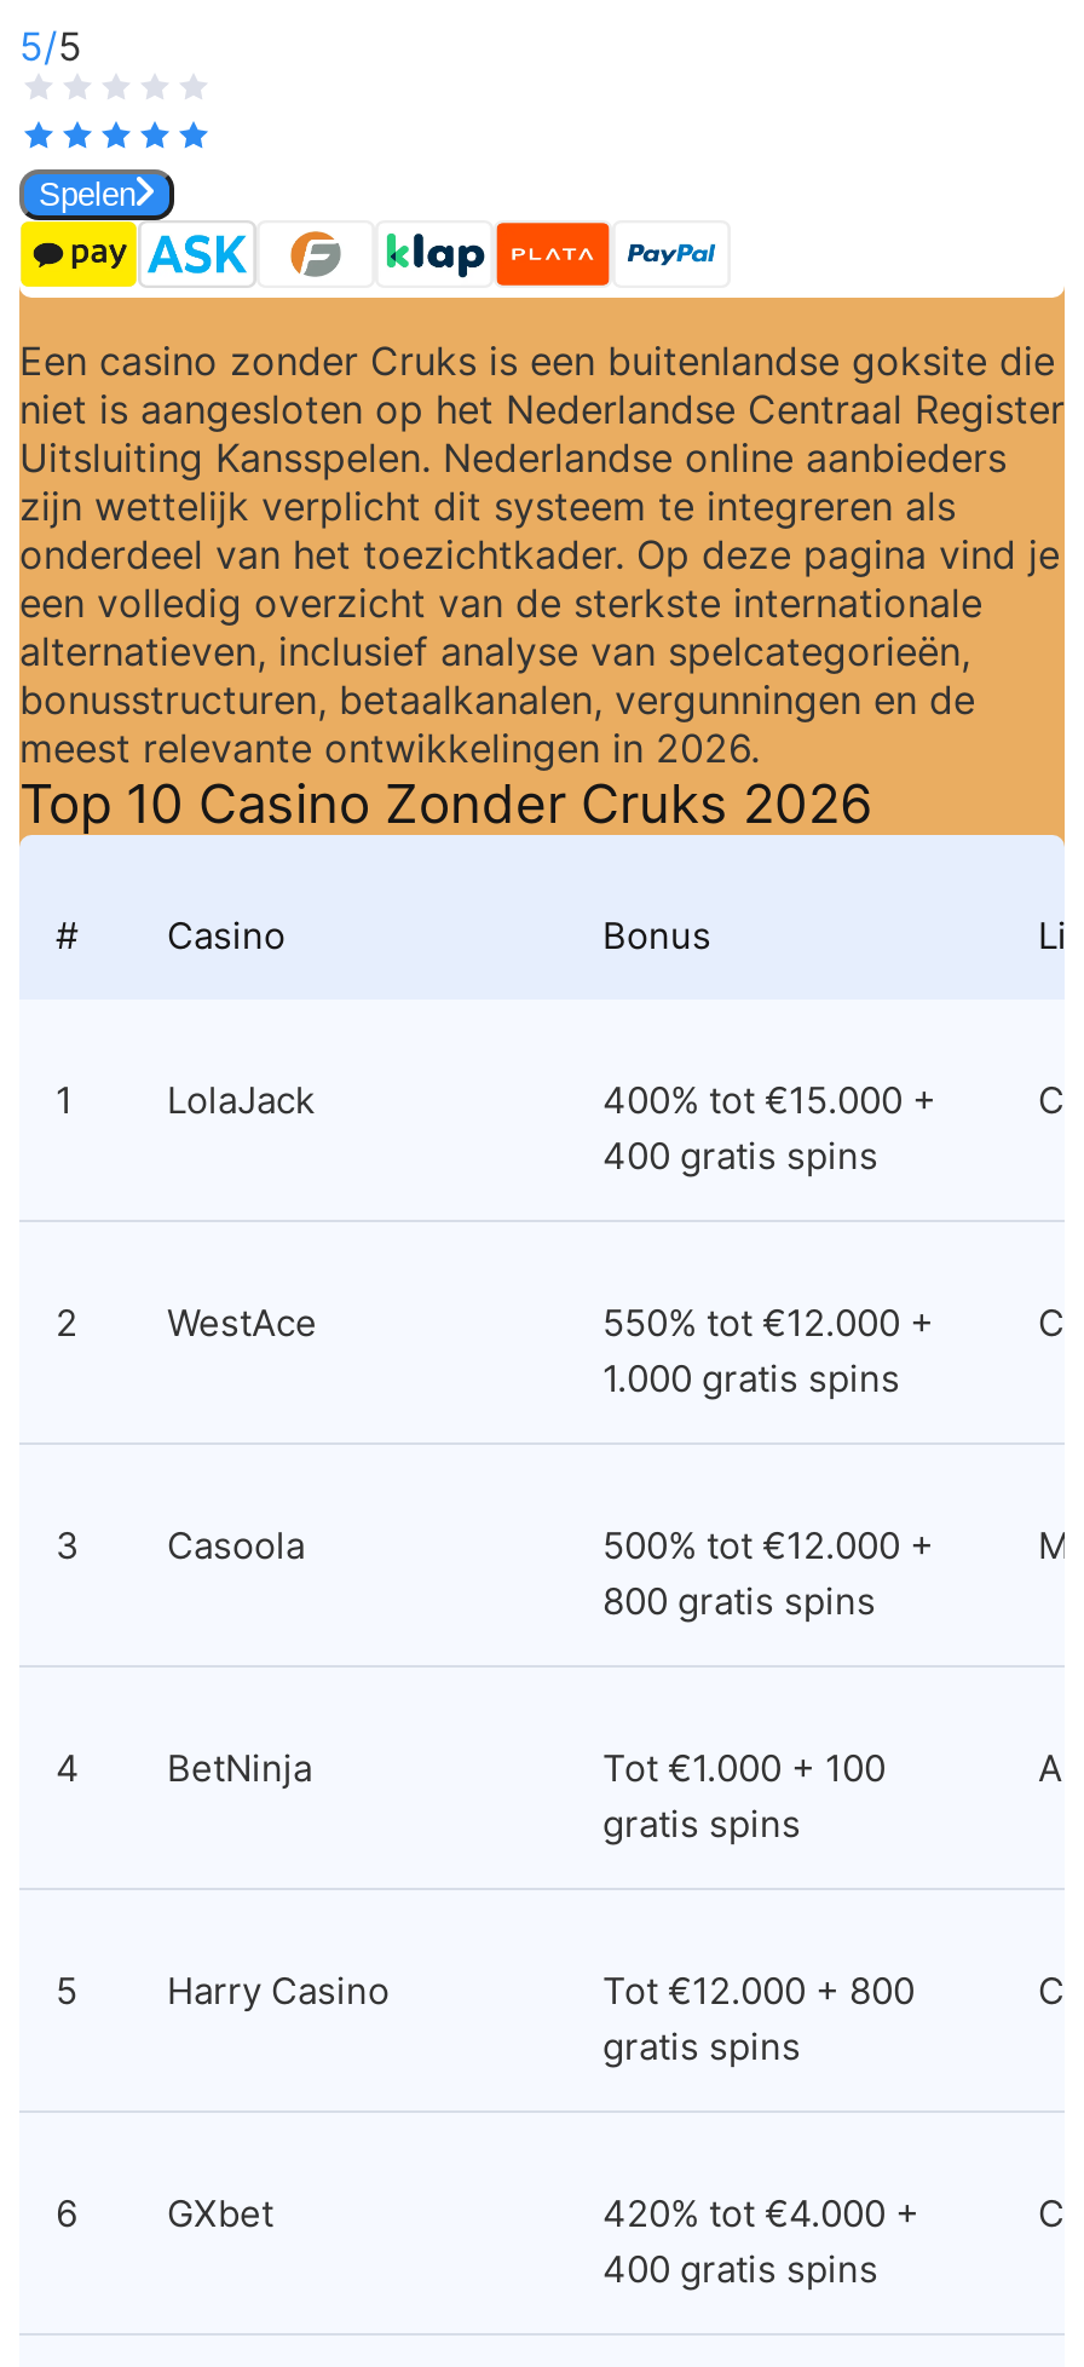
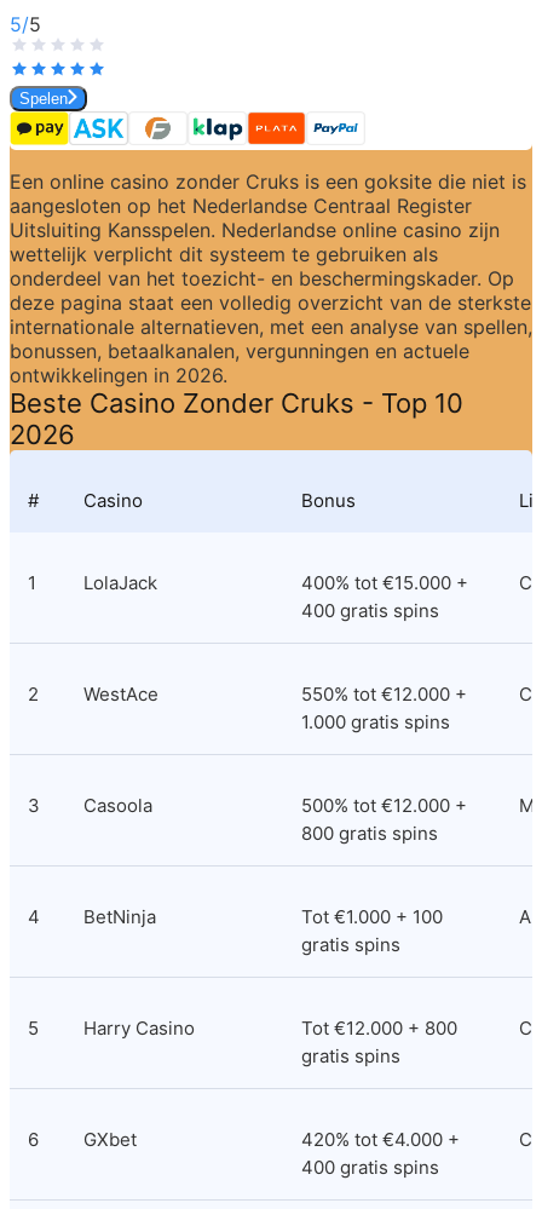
- Een casino zonder Cruks is een buitenlandse goksite die
- niet is aangesloten op het Nederlandse Centraal Register
- Uitsluiting Kansspelen. Nederlandse online aanbieders
- zijn wettelijk verplicht dit systeem te integreren als
- onderdeel van het toezichtkader. Op deze pagina vind je
- een volledig overzicht van de sterkste internationale
- alternatieven, inclusief analyse van spelcategorieën,
- bonusstructuren, betaalkanalen, vergunningen en de
- meest relevante ontwikkelingen in 2026.
- Top 10 Casino Zonder Cruks 2026
+ Een online casino zonder Cruks is een goksite die niet is
+ aangesloten op het Nederlandse Centraal Register
+ Uitsluiting Kansspelen. Nederlandse online casino zijn
+ wettelijk verplicht dit systeem te gebruiken als
+ onderdeel van het toezicht- en beschermingskader. Op
+ deze pagina staat een volledig overzicht van de sterkste
+ internationale alternatieven, met een analyse van spellen,
+ bonussen, betaalkanalen, vergunningen en actuele
+ ontwikkelingen in 2026.
+ Beste Casino Zonder Cruks - Top 10
+ 2026
